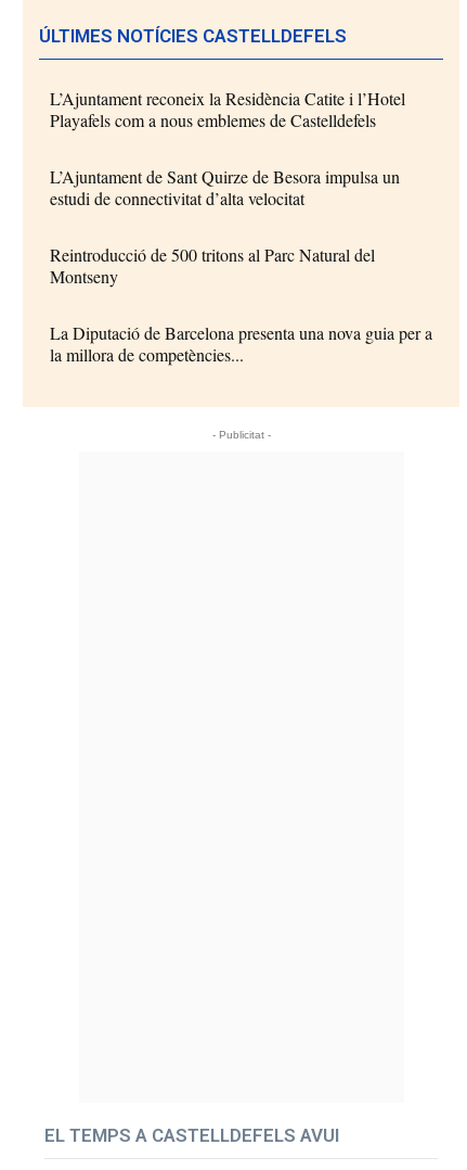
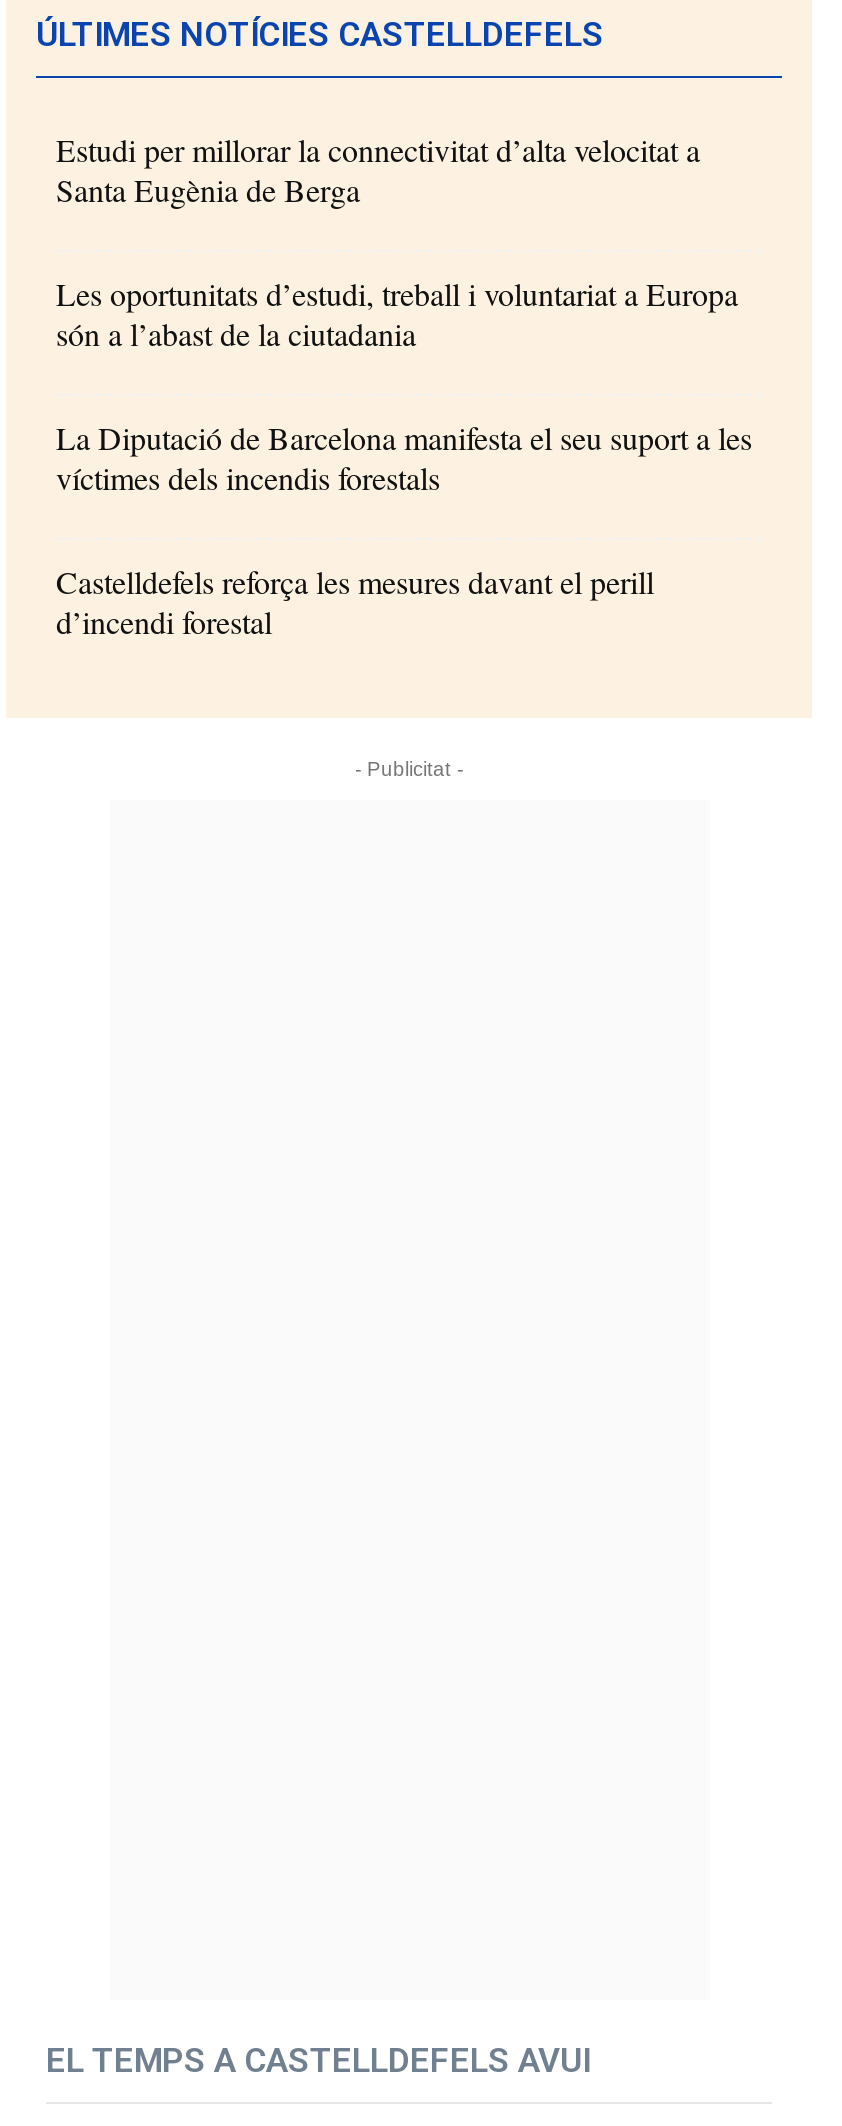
- L’Ajuntament reconeix la Residència Catite i l’Hotel
- Playafels com a nous emblemes de Castelldefels
+ Estudi per millorar la connectivitat d’alta velocitat a
+ Santa Eugènia de Berga

- L’Ajuntament de Sant Quirze de Besora impulsa un
- estudi de connectivitat d’alta velocitat
+ Les oportunitats d’estudi, treball i voluntariat a Europa
+ són a l’abast de la ciutadania

- Reintroducció de 500 tritons al Parc Natural del
- Montseny
+ La Diputació de Barcelona manifesta el seu suport a les
+ víctimes dels incendis forestals

- La Diputació de Barcelona presenta una nova guia per a
- la millora de competències...
+ Castelldefels reforça les mesures davant el perill
+ d’incendi forestal
